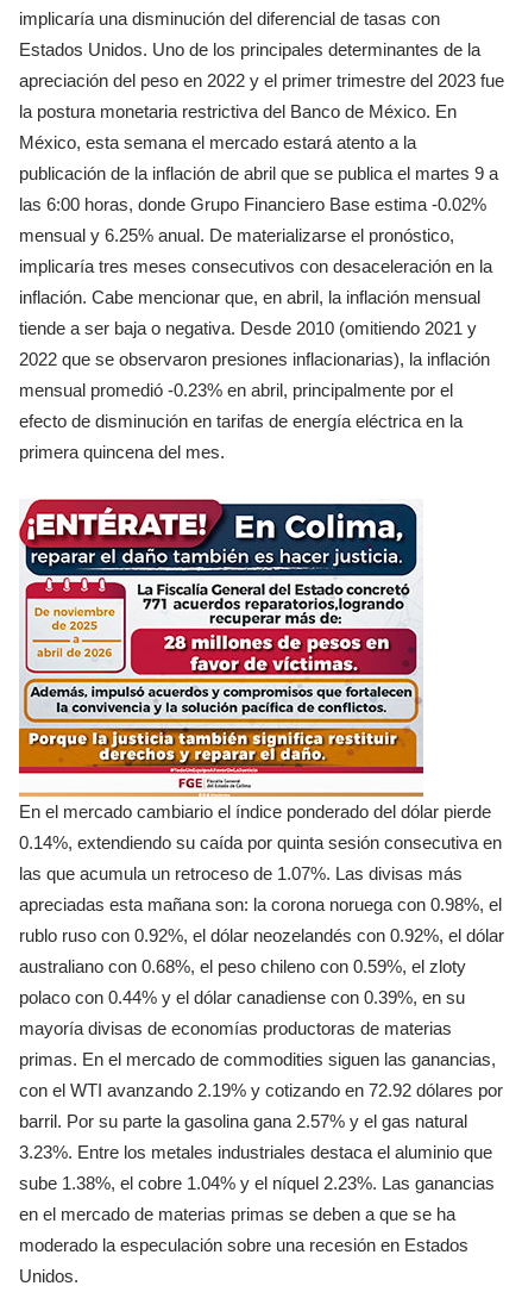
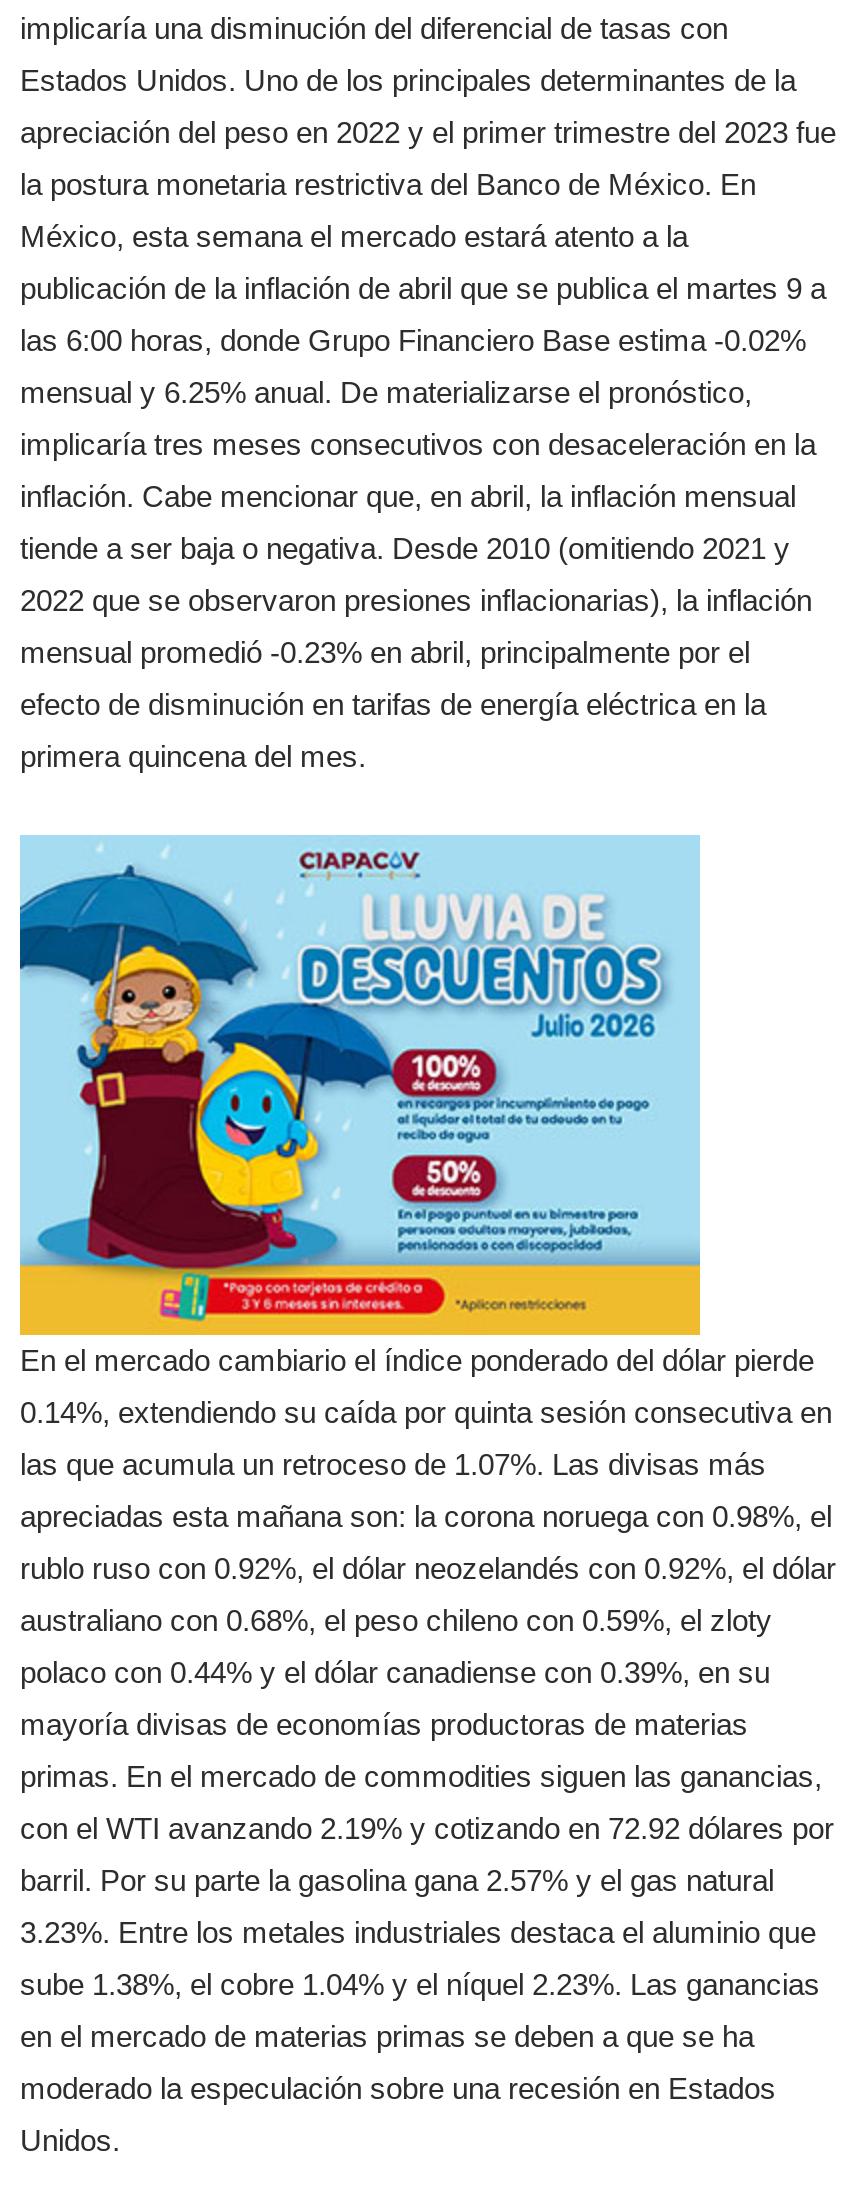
- [image]
+ [image]
